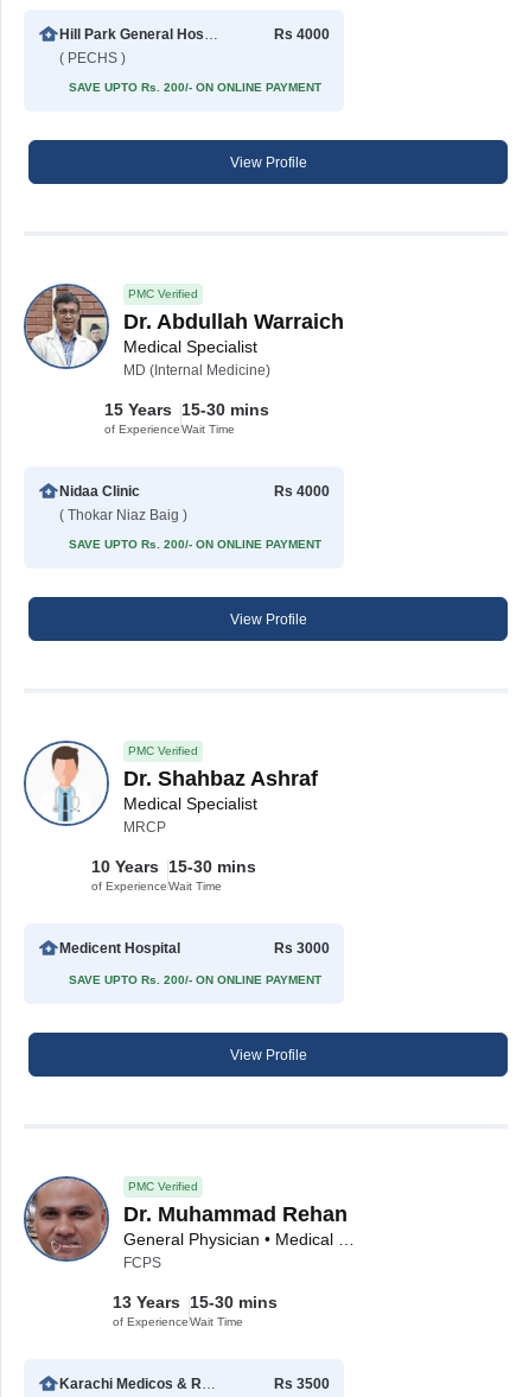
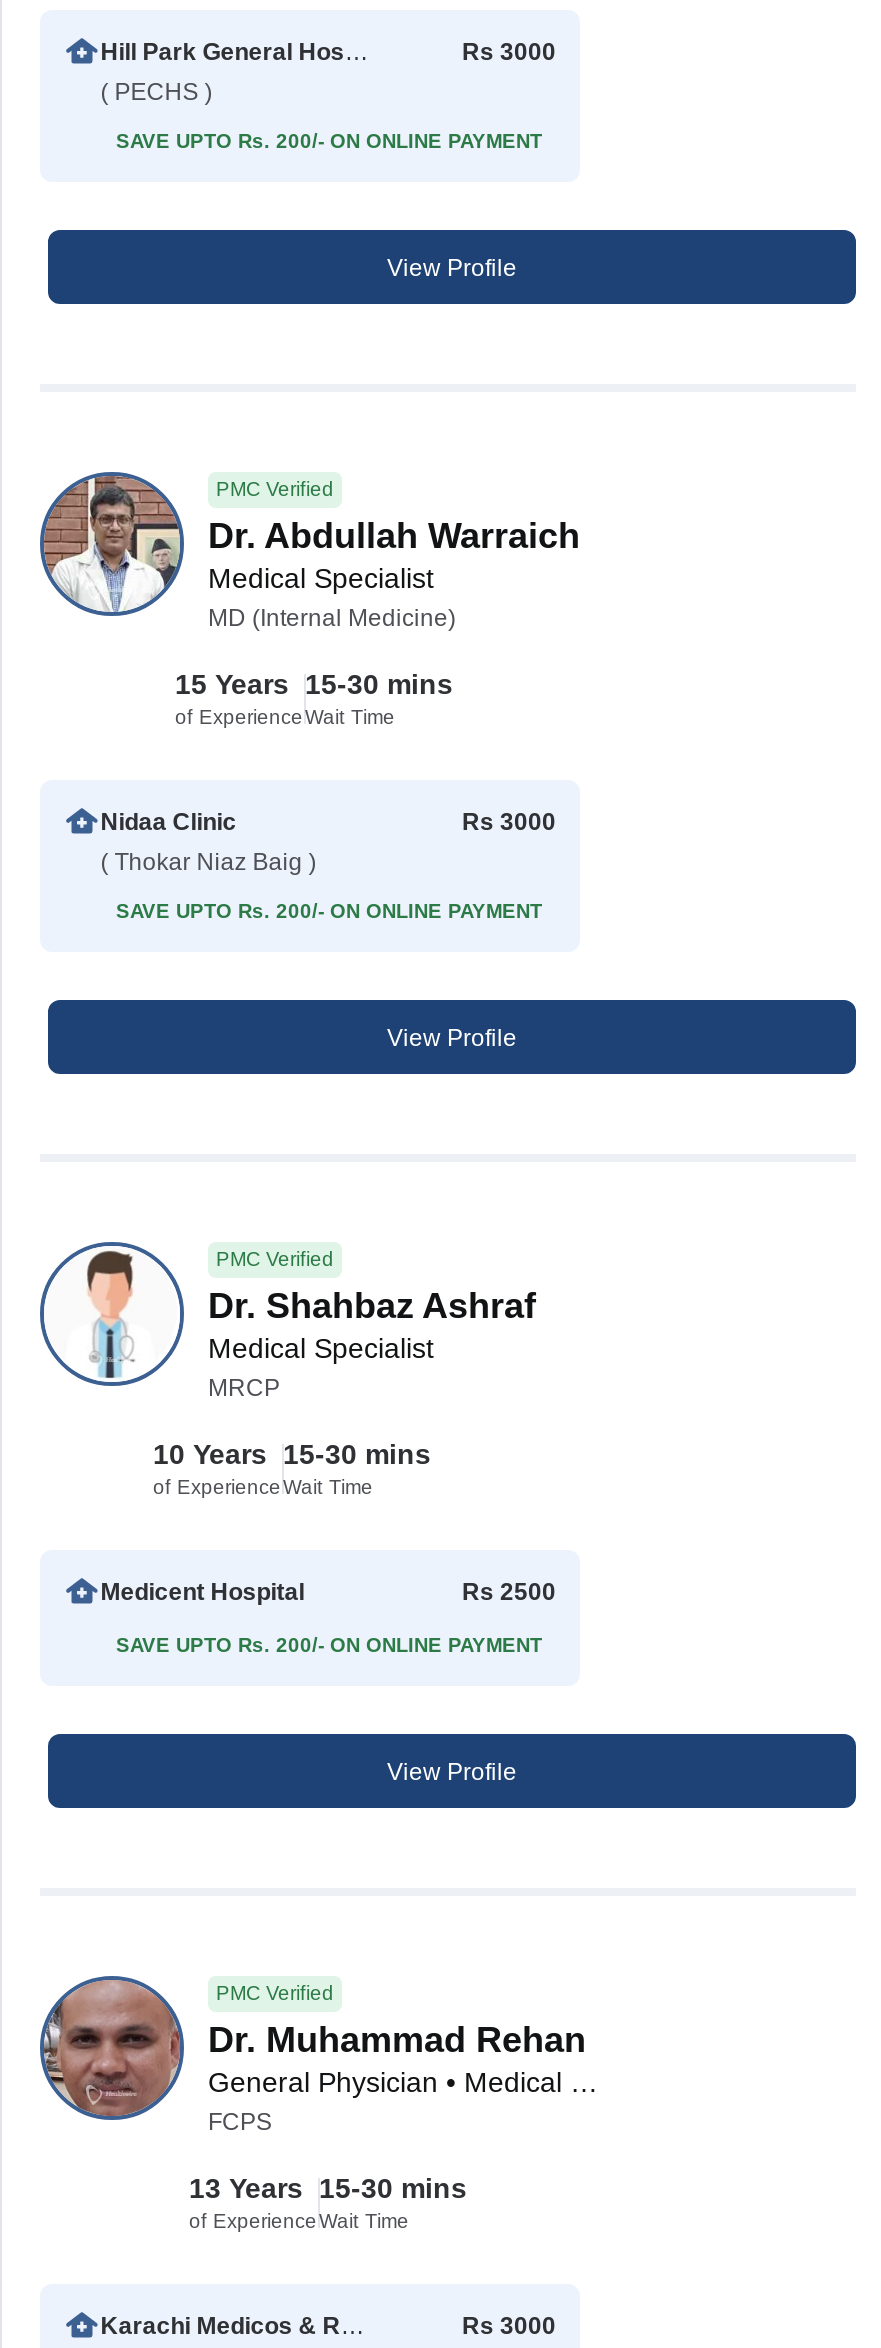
- Rs 4000
+ Rs 3000

- Rs 4000
+ Rs 3000

- Rs 3000
+ Rs 2500

- Rs 3500
+ Rs 3000
